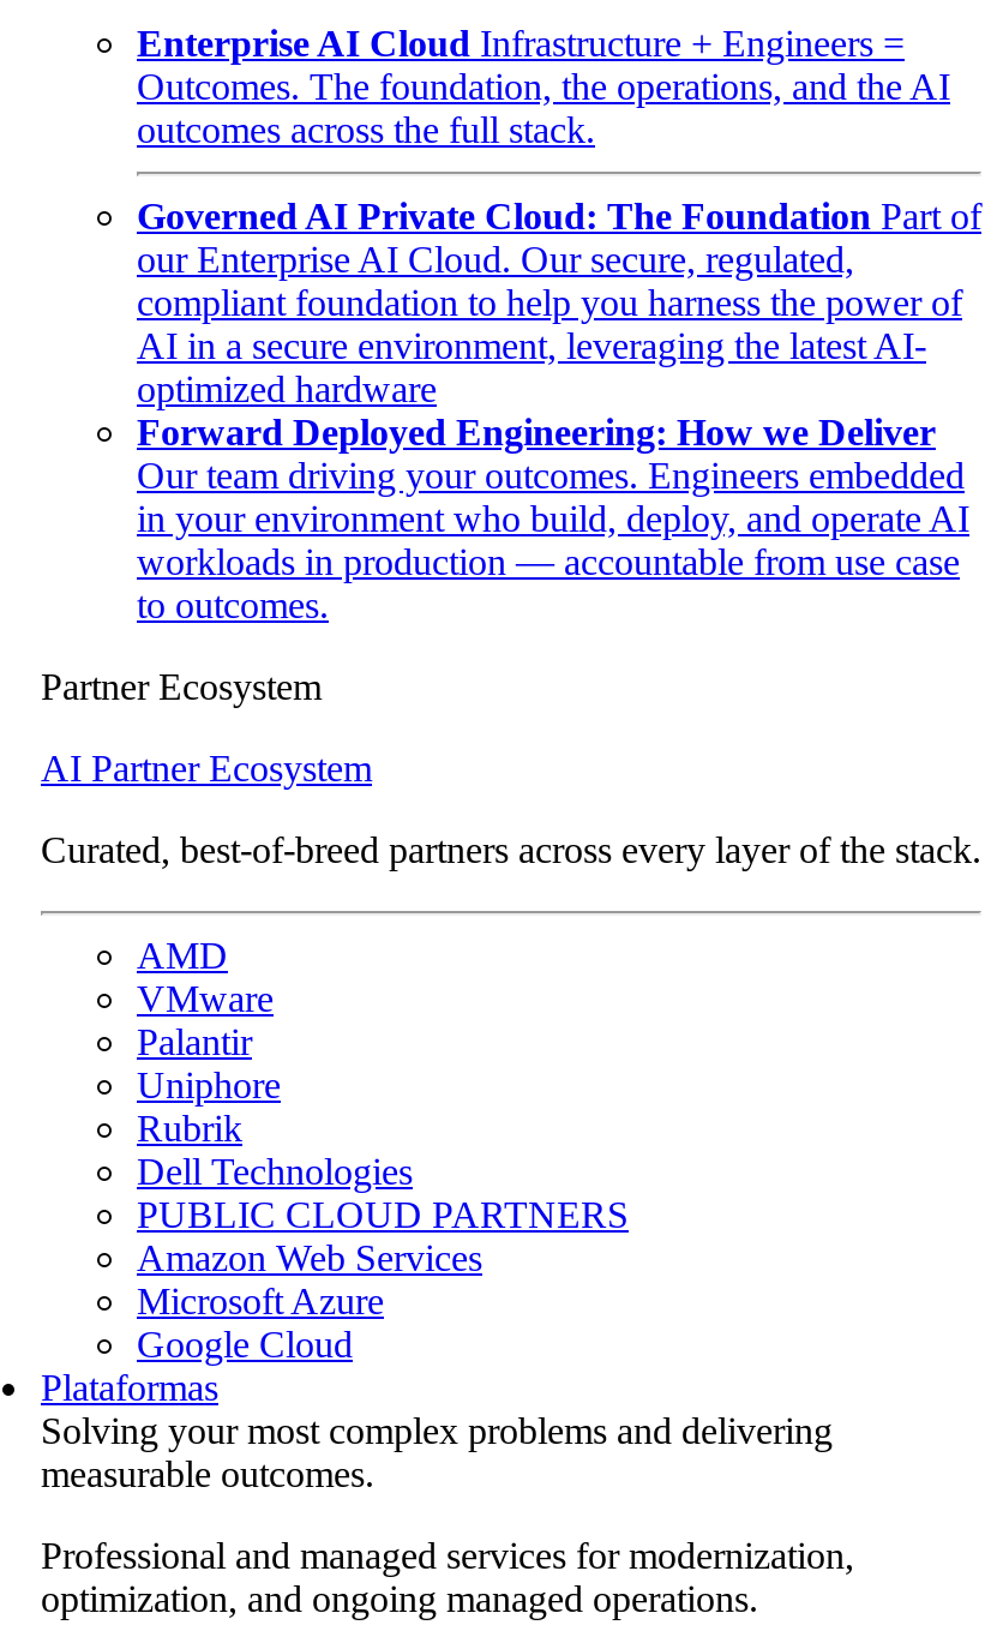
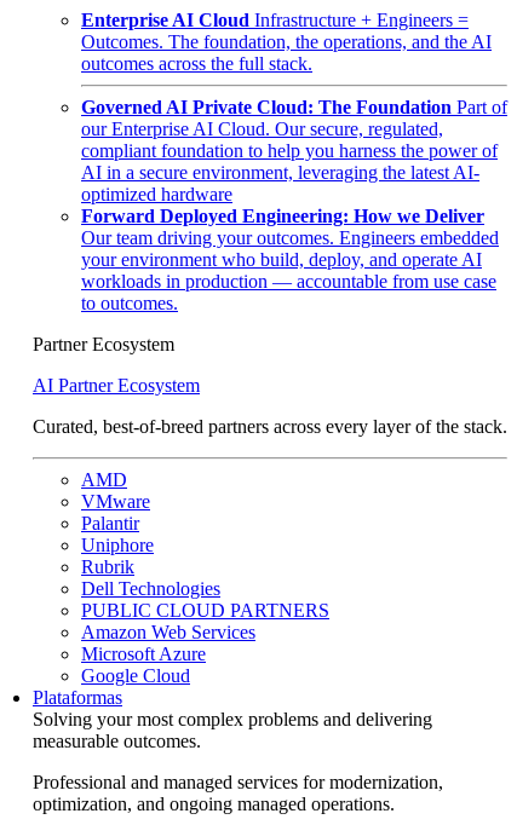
- in your environment who build, deploy, and operate AI
+ your environment who build, deploy, and operate AI
